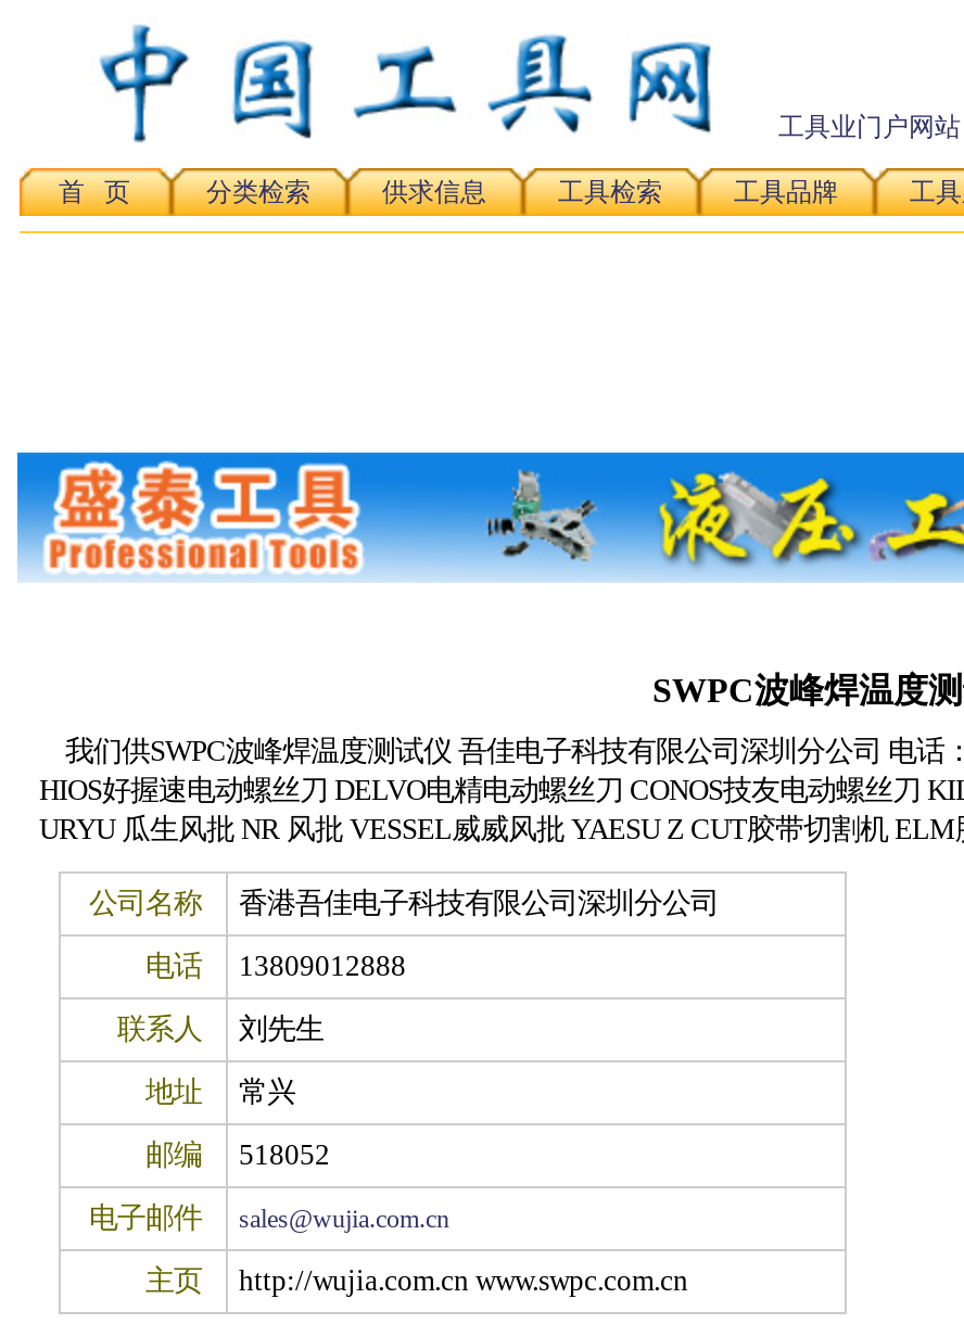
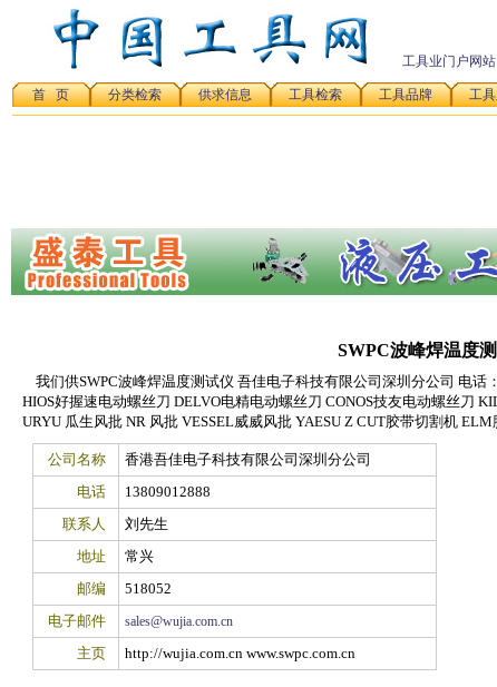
- [image]
+ [image]
